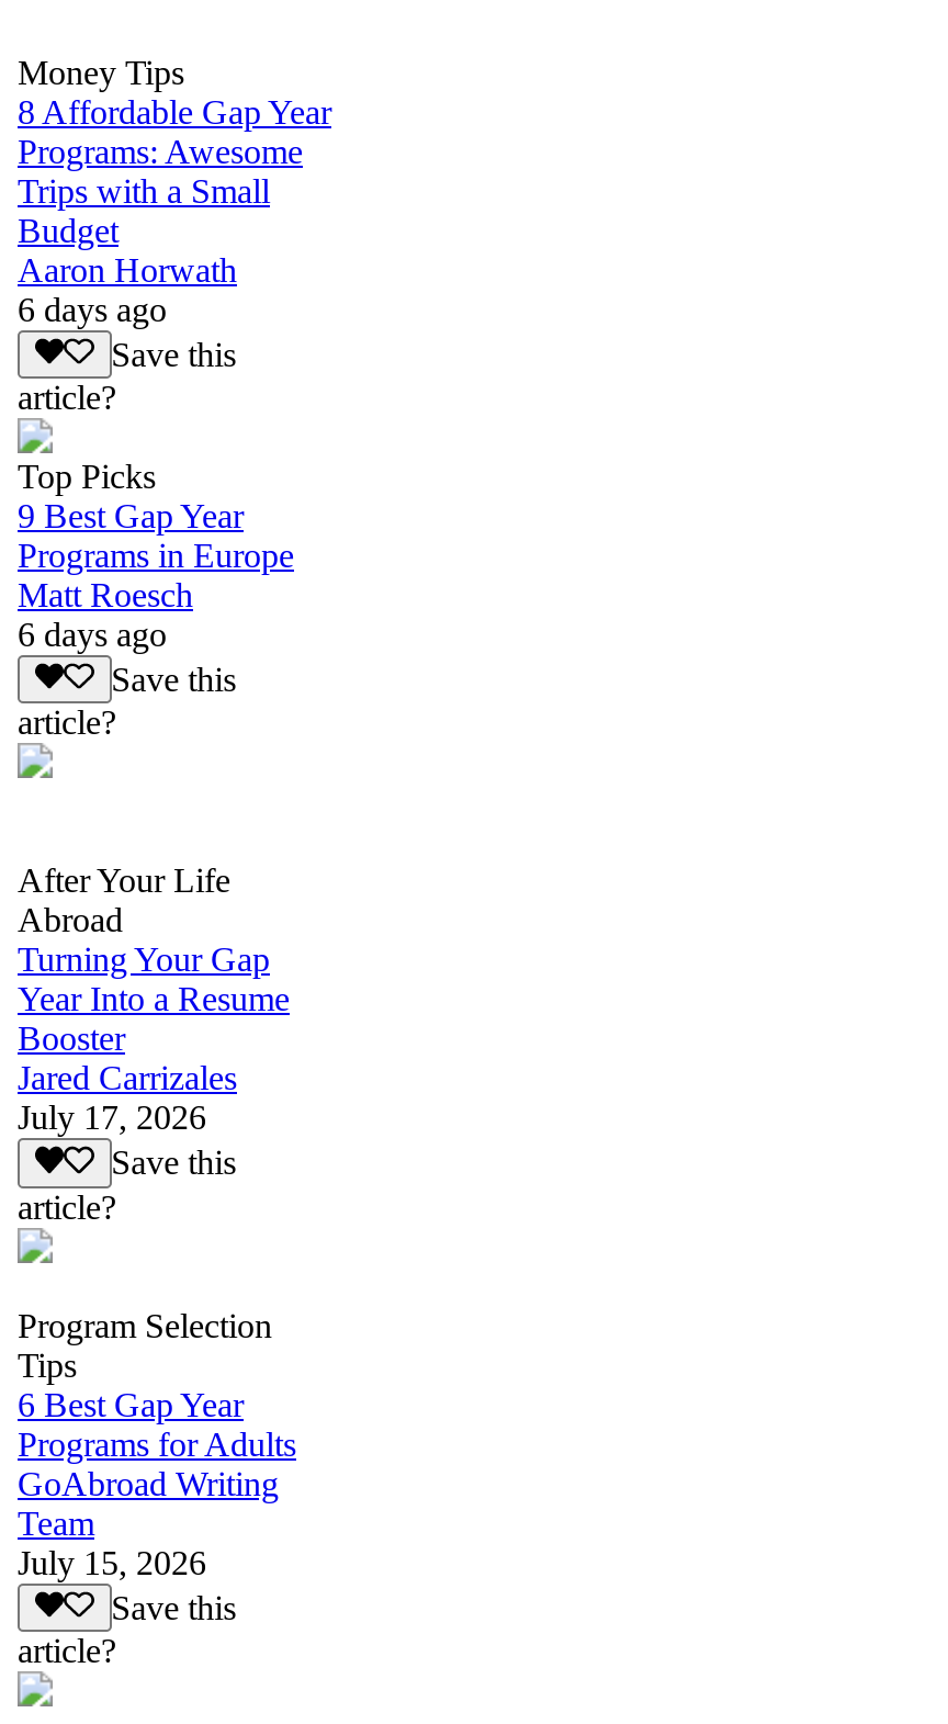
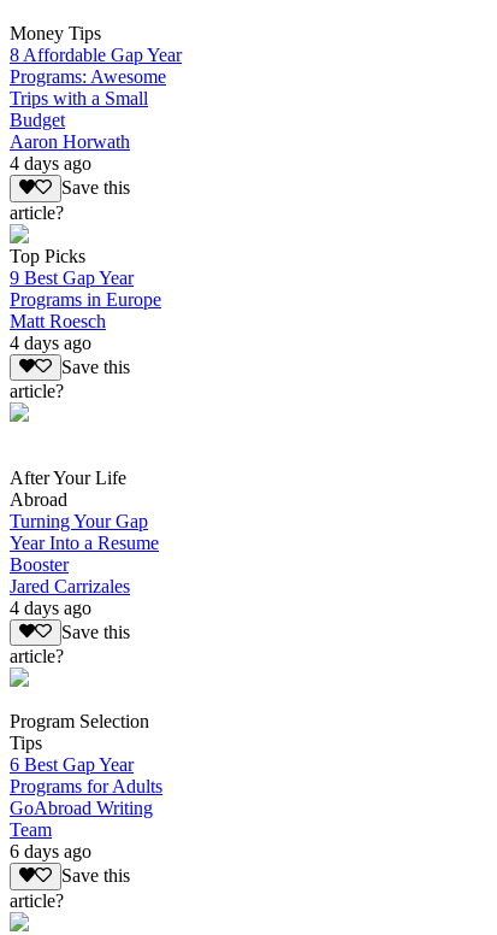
- 6 days ago
+ 4 days ago

- 6 days ago
+ 4 days ago

- July 17, 2026
+ 4 days ago

- July 15, 2026
+ 6 days ago
